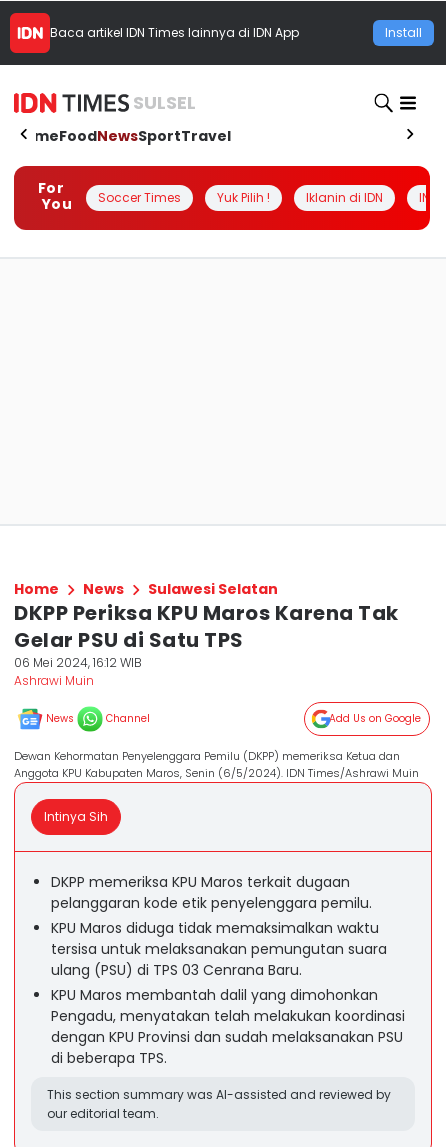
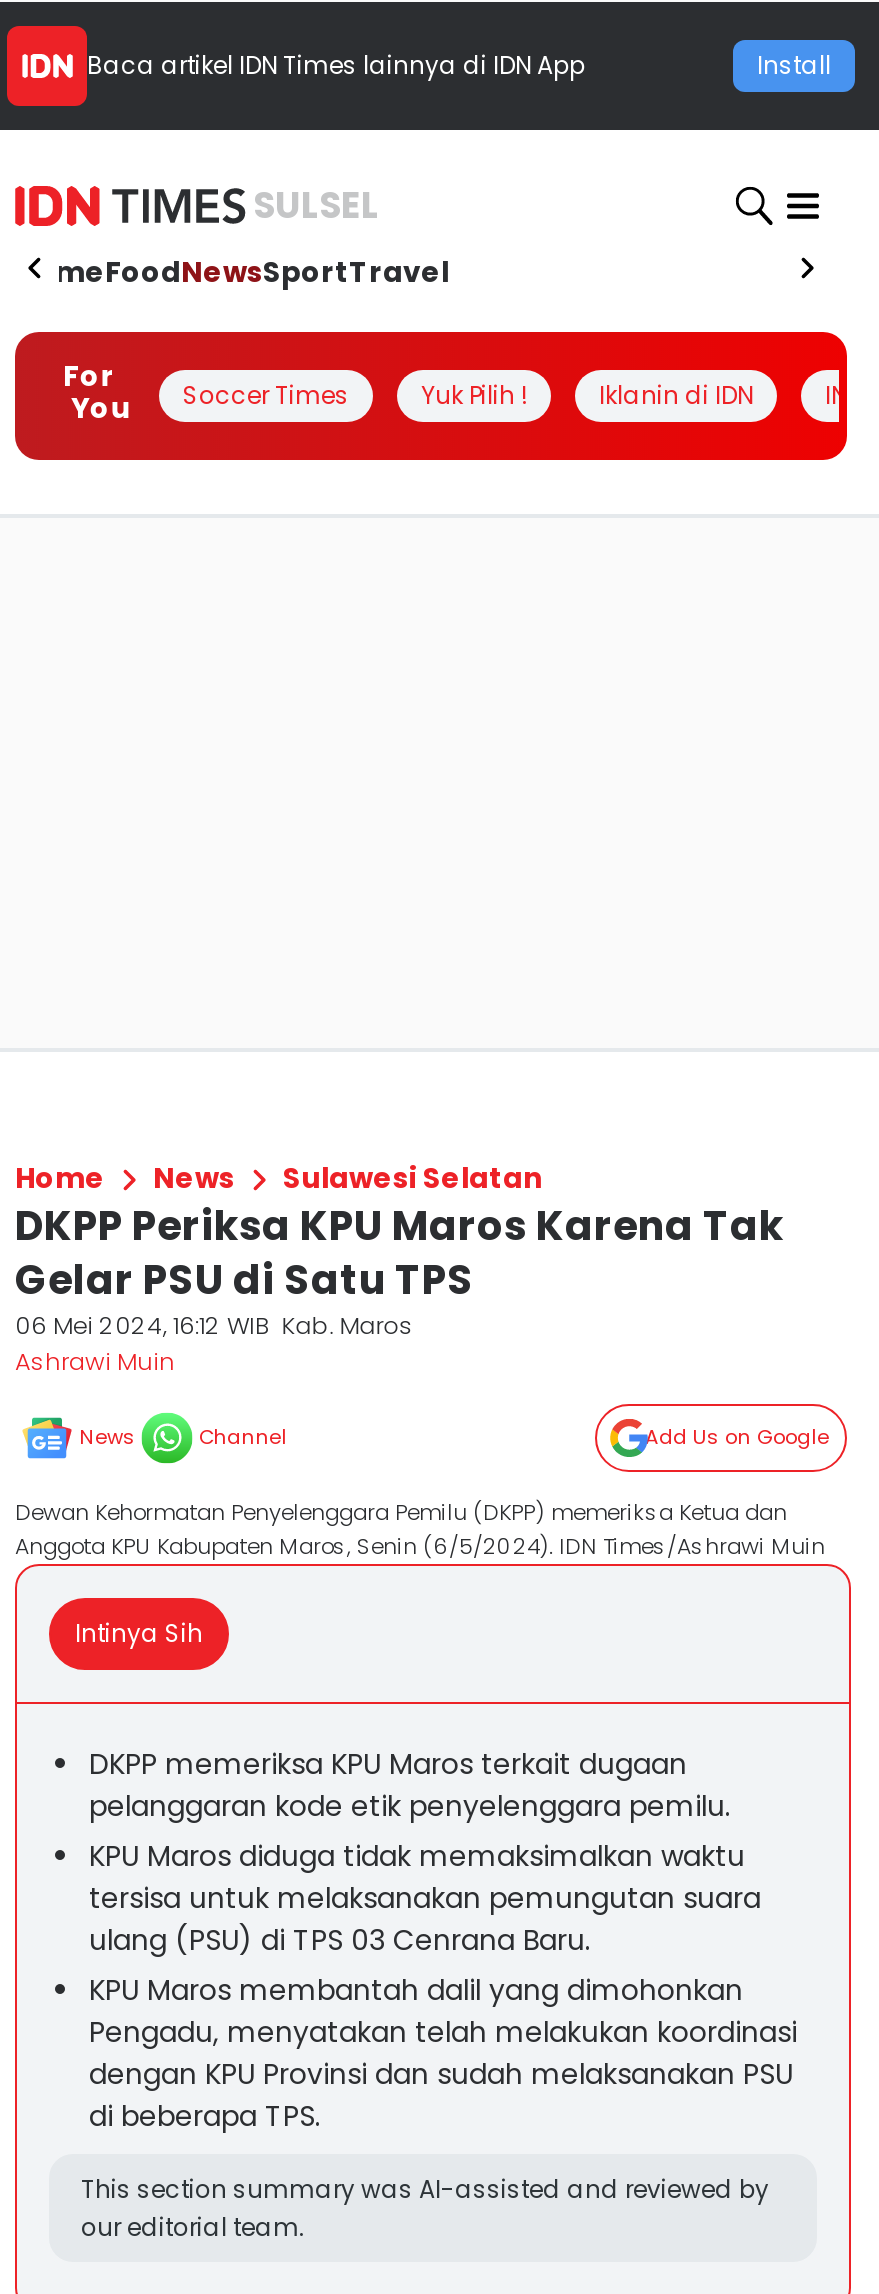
- 06 Mei 2024, 16:12 WIB
+ 06 Mei 2024, 16:12 WIB Kab. Maros
